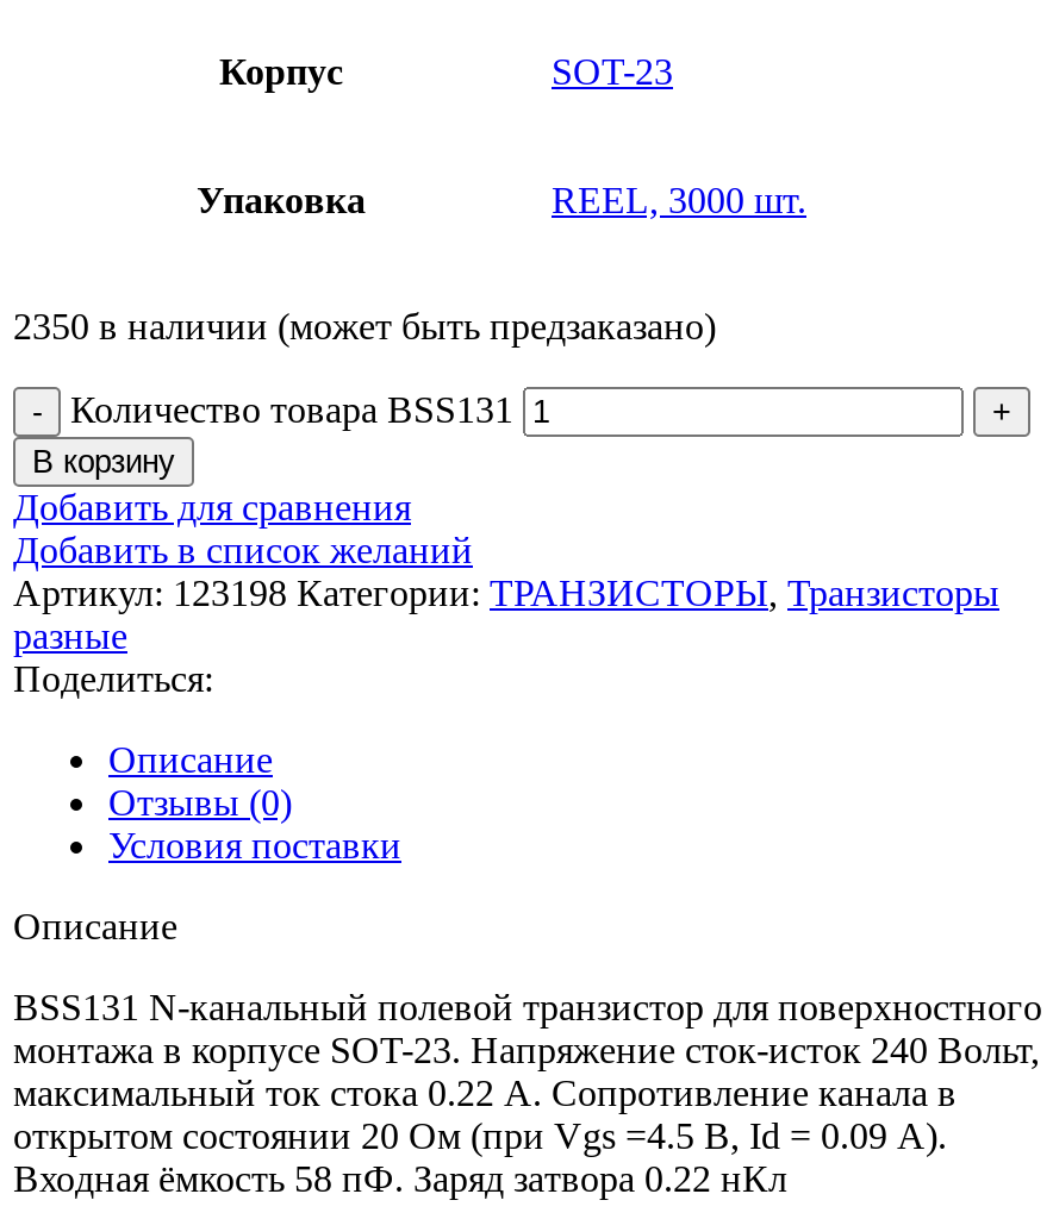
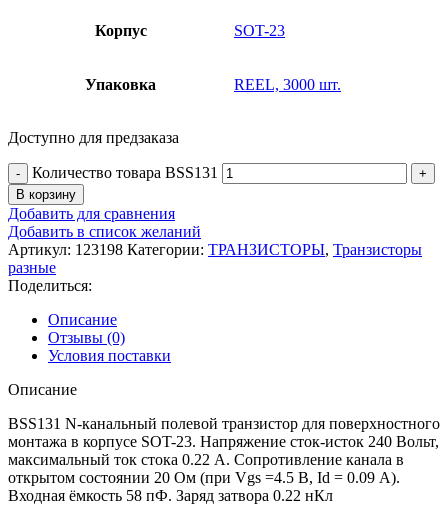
- 2350 в наличии (может быть предзаказано)
+ Доступно для предзаказа
